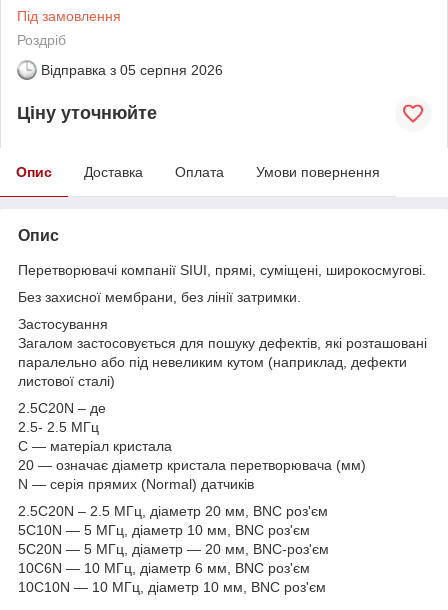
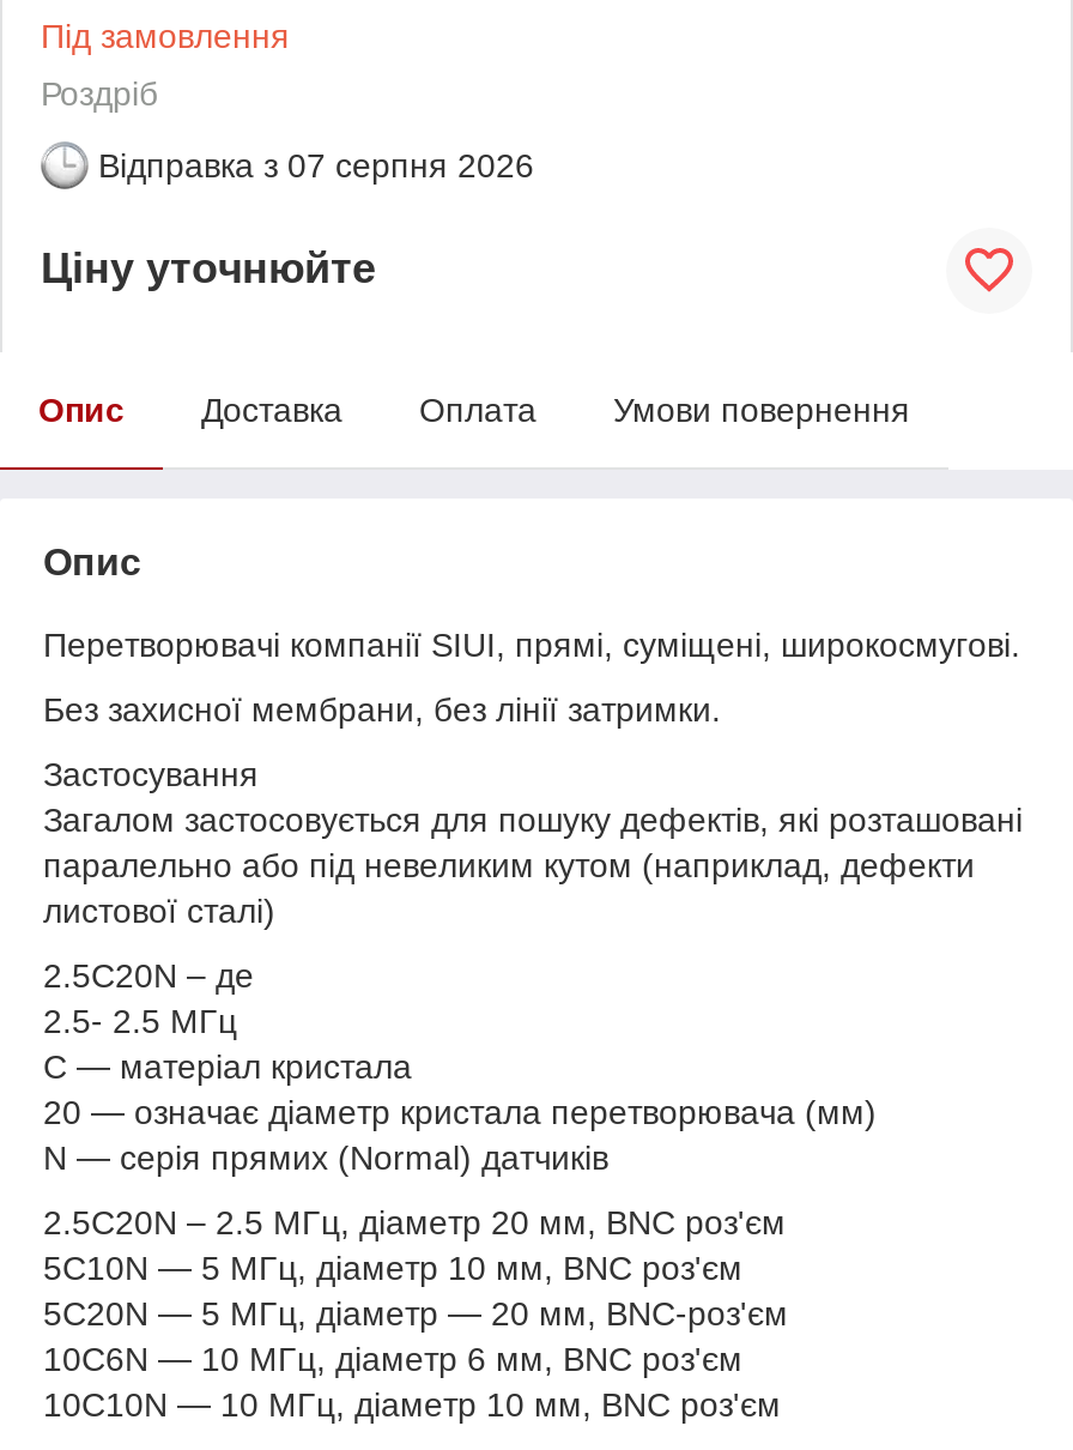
- Відправка з 05 серпня 2026
+ Відправка з 07 серпня 2026
